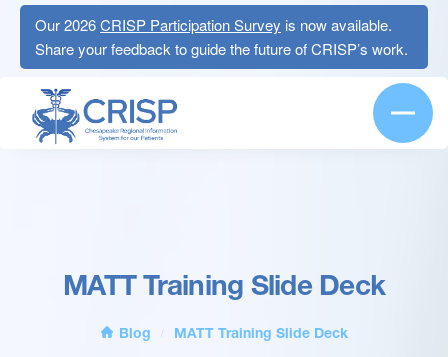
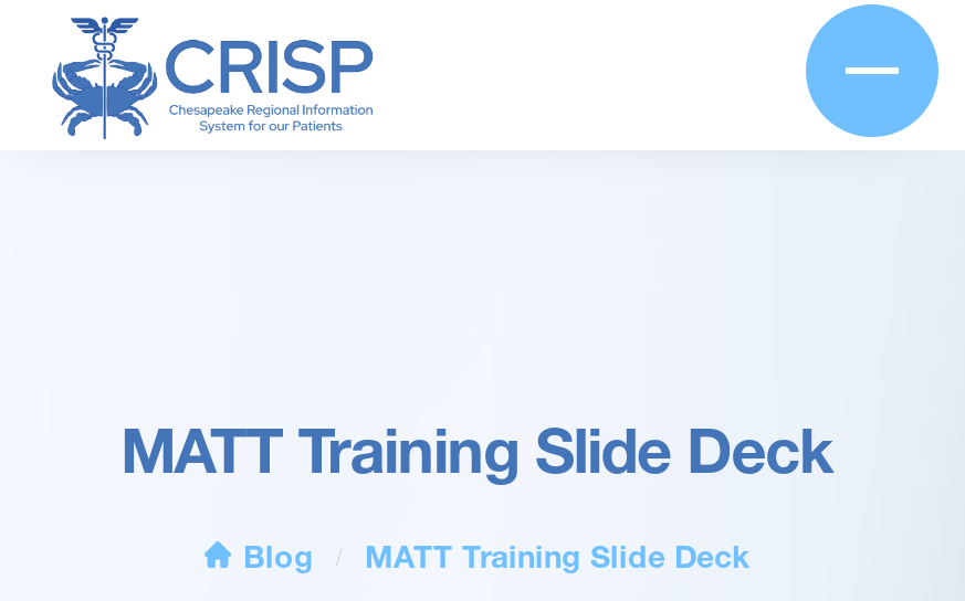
- Our 2026 CRISP Participation Survey is now available.
- Share your feedback to guide the future of CRISP’s work.
